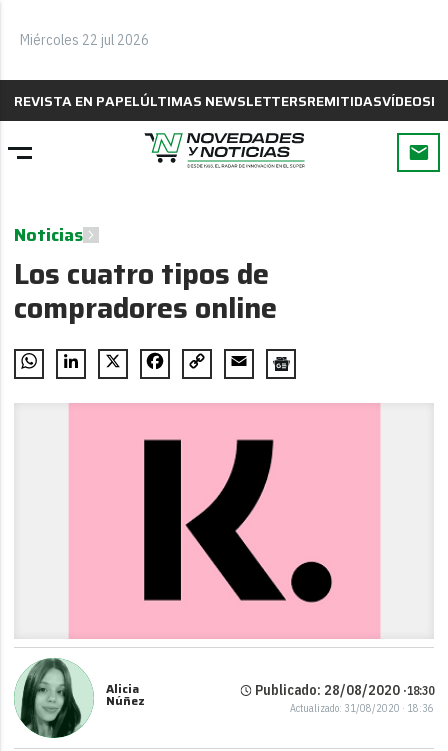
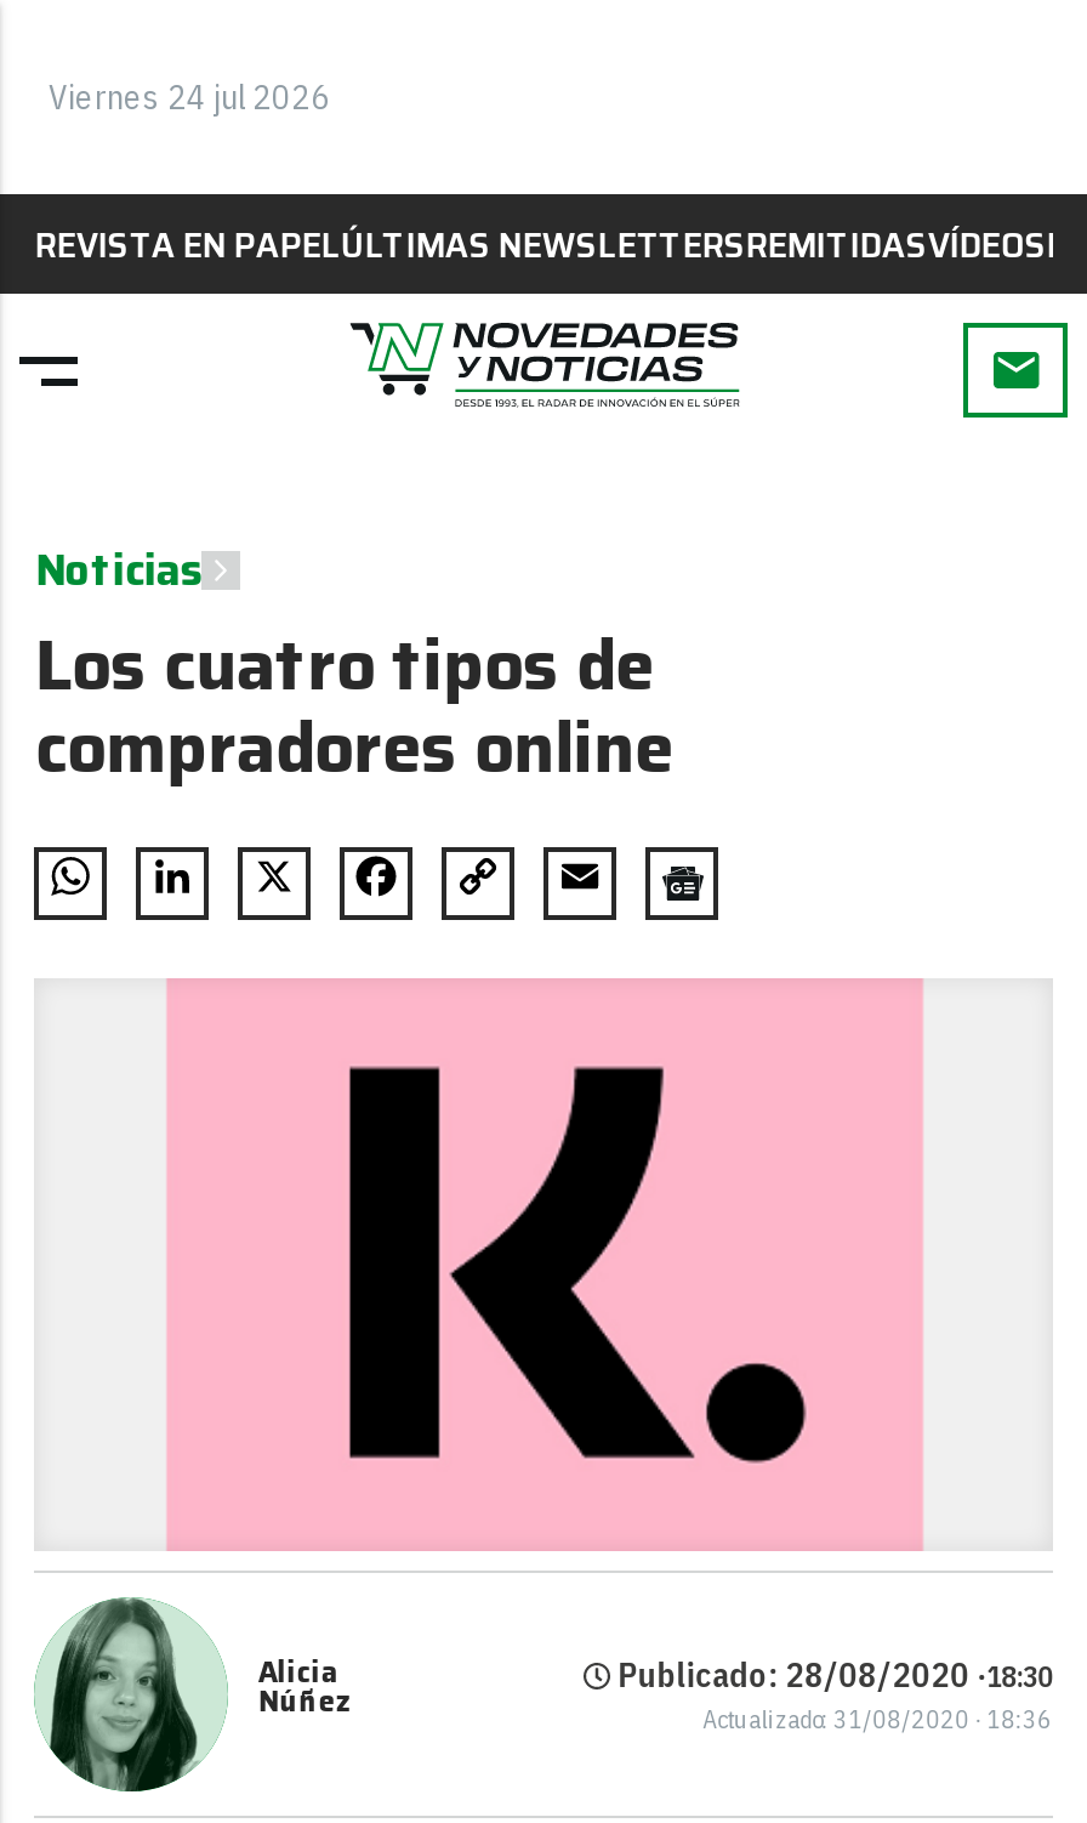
- Miércoles 22 jul 2026
+ Viernes 24 jul 2026
